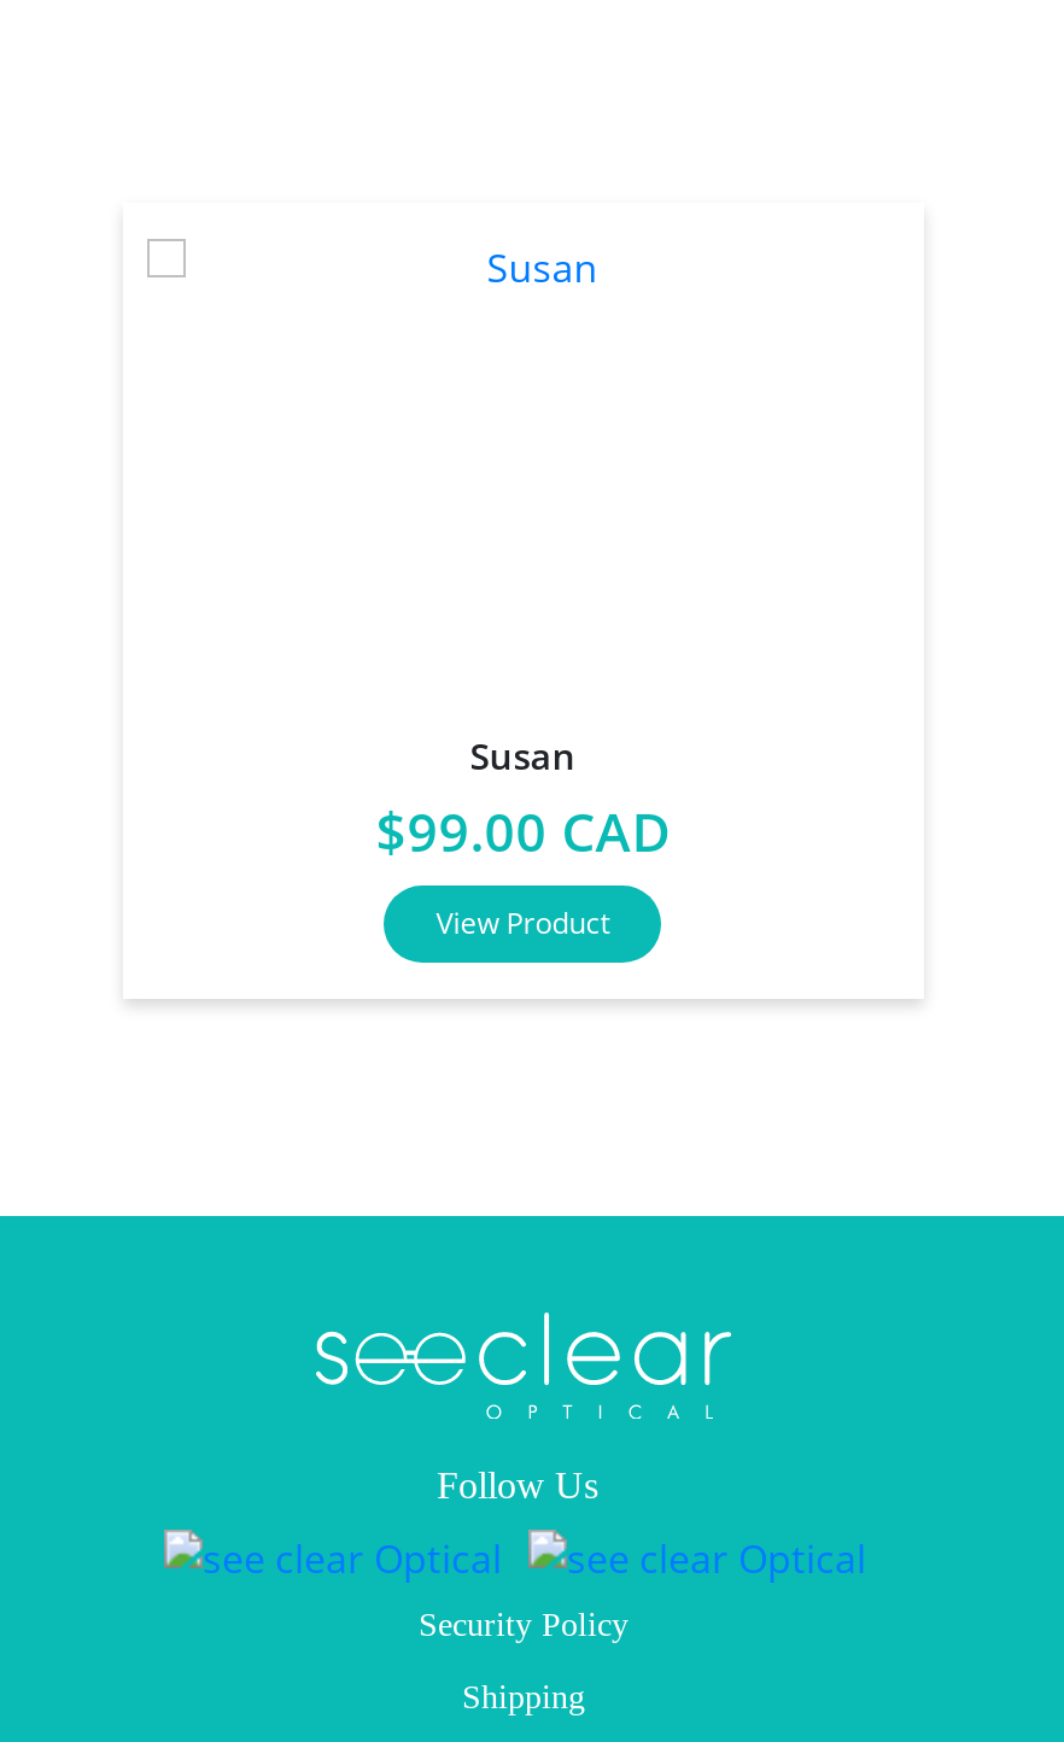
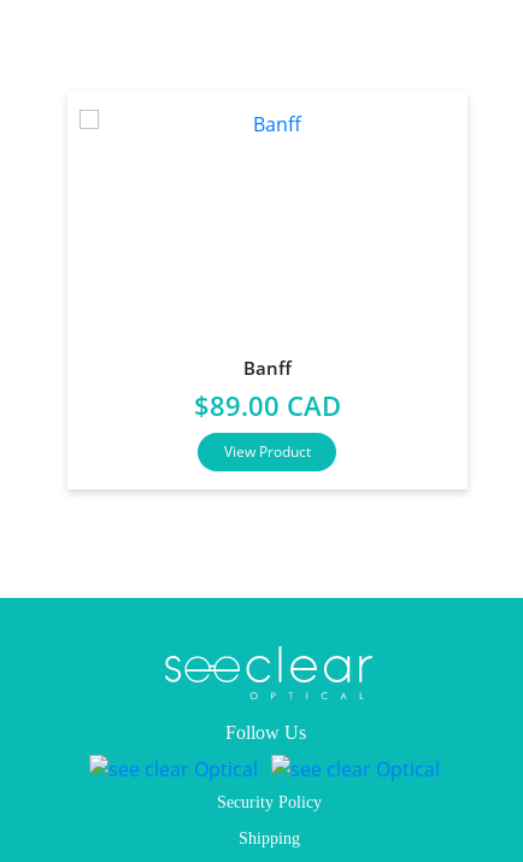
- Susan
- $99.00 CAD
+ Banff
+ $89.00 CAD
